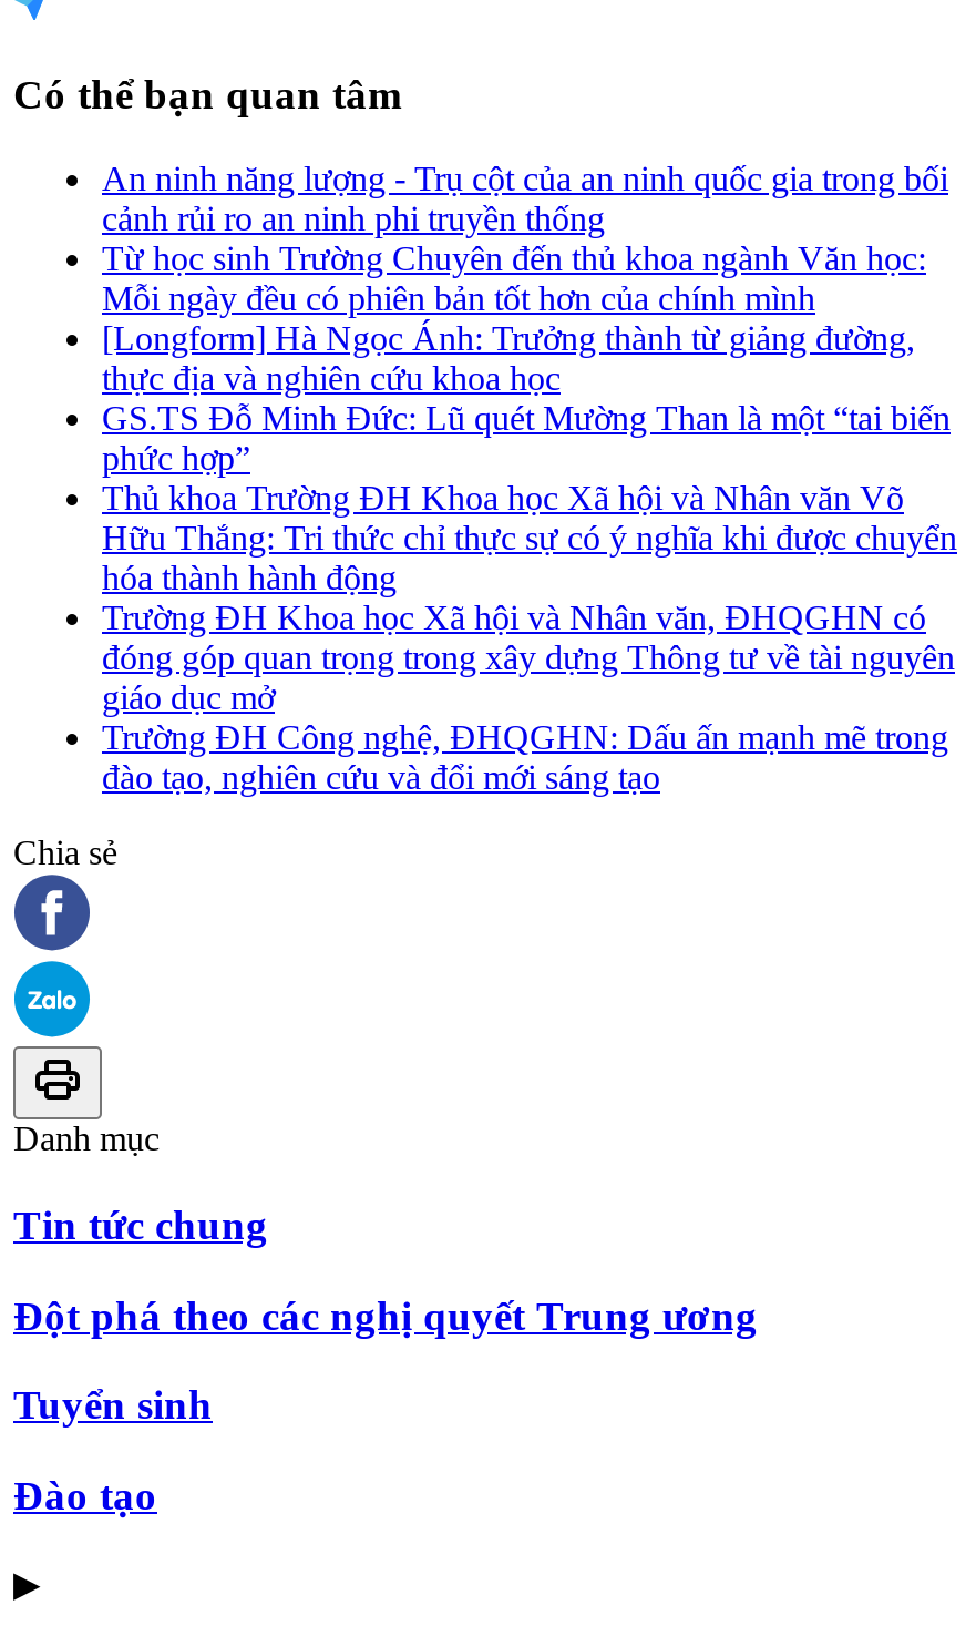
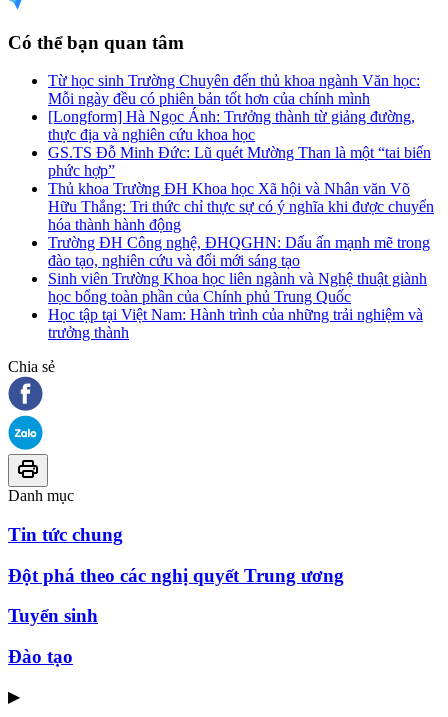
- An ninh năng lượng - Trụ cột của an ninh quốc gia trong bối
- cảnh rủi ro an ninh phi truyền thống

moved up: Từ học sinh Trường Chuyên đến thủ khoa ngành Văn học: | Mỗi ngày đều có phiên bản tốt hơn của chính mình | [Longform] Hà Ngọc Ánh: Trưởng thành từ giảng đường, | ... | Hữu Thắng: Tri thức chỉ thực sự có ý nghĩa khi được chuyển | hóa thành hành động

- Trường ĐH Khoa học Xã hội và Nhân văn, ĐHQGHN có
- đóng góp quan trọng trong xây dựng Thông tư về tài nguyên
- giáo dục mở

moved up: Trường ĐH Công nghệ, ĐHQGHN: Dấu ấn mạnh mẽ trong | đào tạo, nghiên cứu và đổi mới sáng tạo

+ Sinh viên Trường Khoa học liên ngành và Nghệ thuật giành
+ học bổng toàn phần của Chính phủ Trung Quốc
+ Học tập tại Việt Nam: Hành trình của những trải nghiệm và
+ trưởng thành
